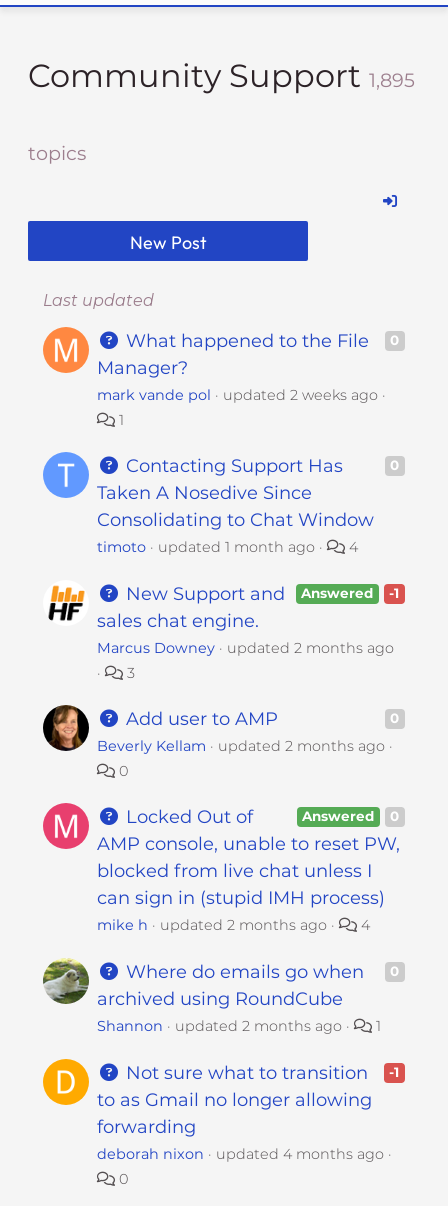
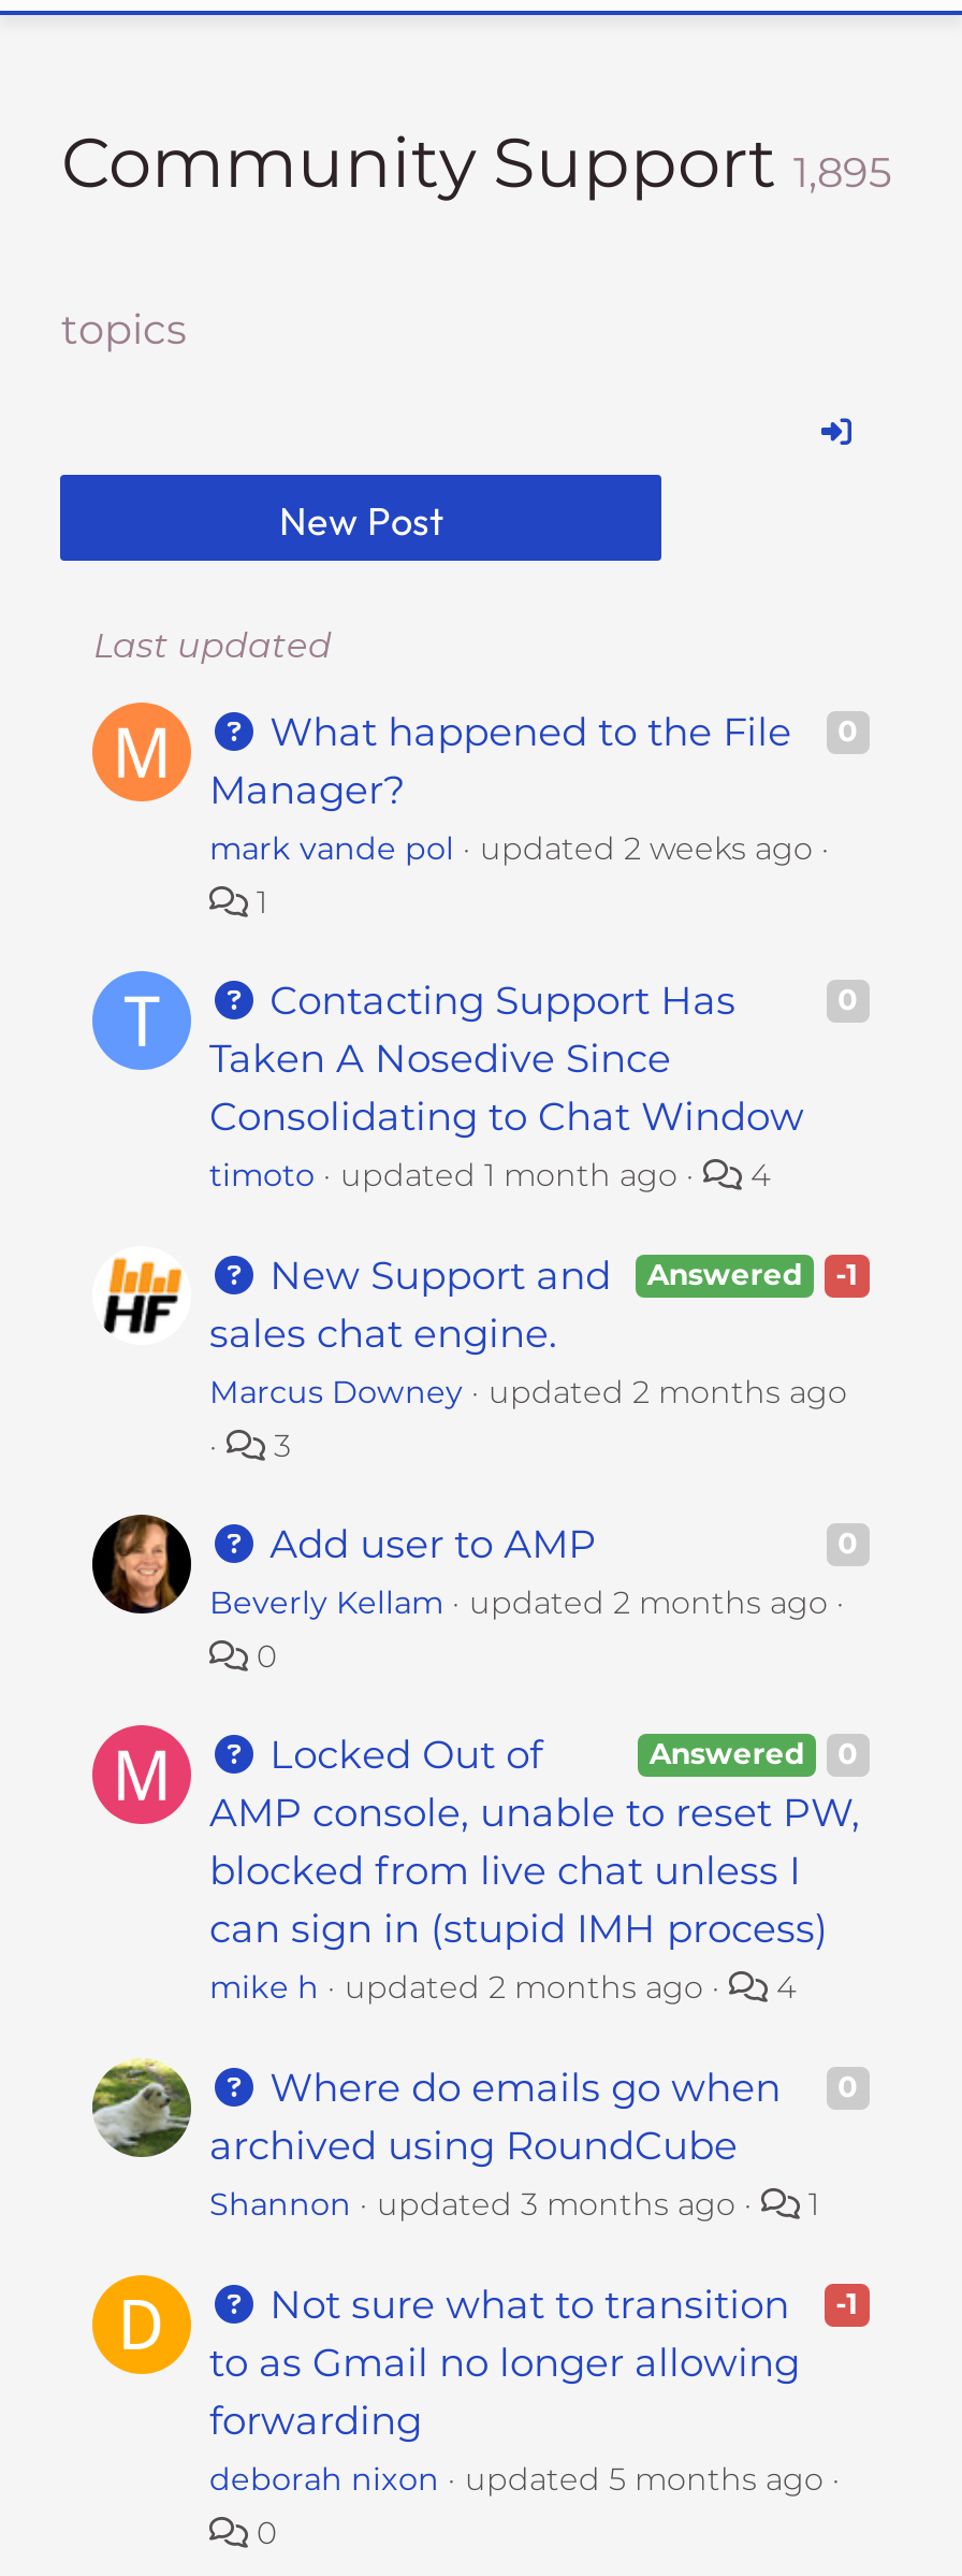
- updated 2 months ago
+ updated 3 months ago

- updated 4 months ago
+ updated 5 months ago
